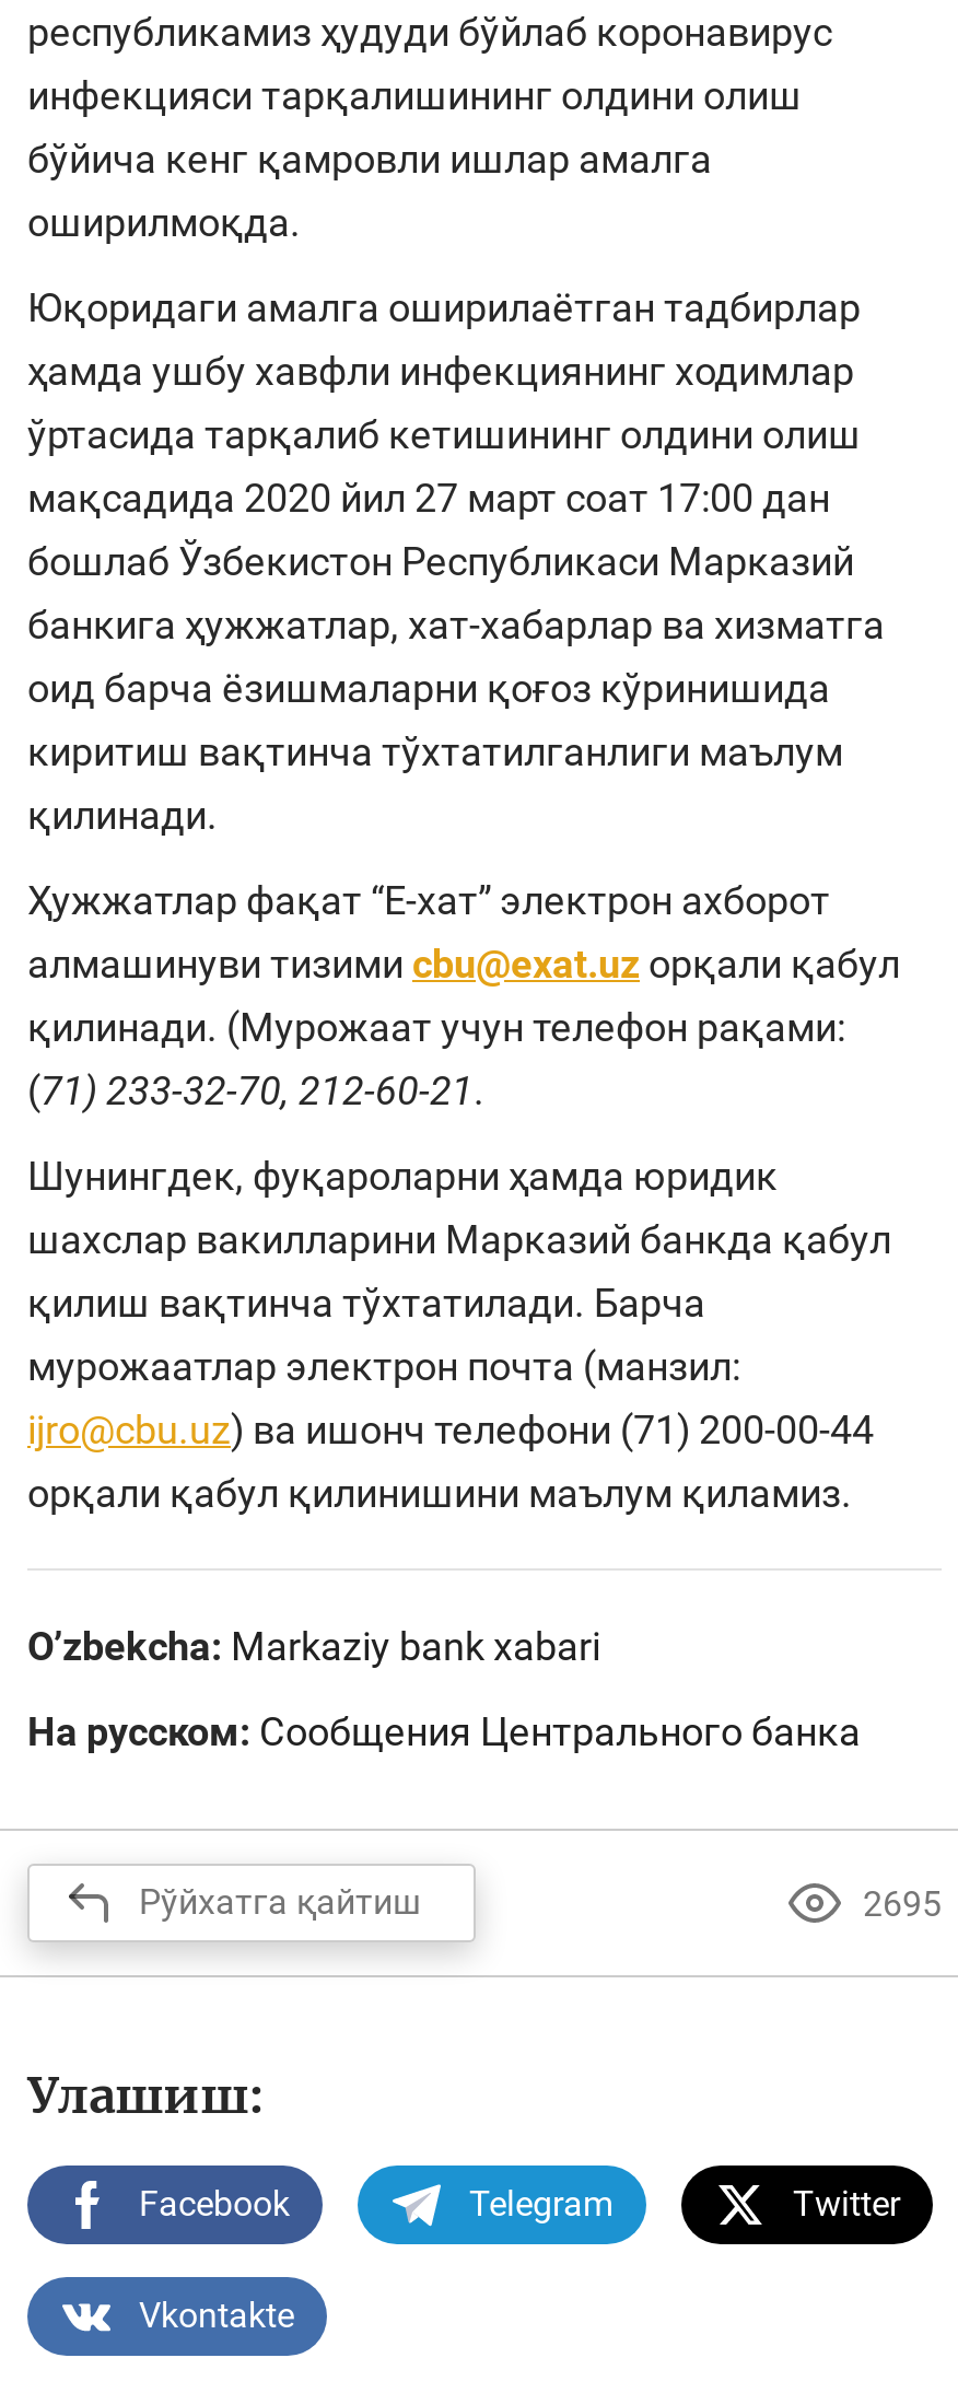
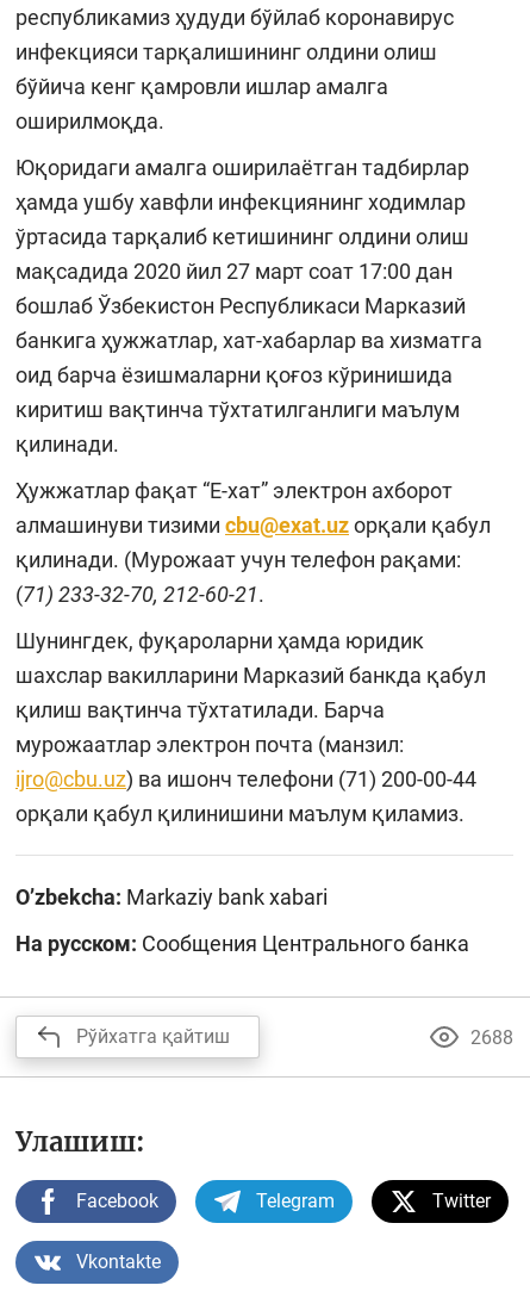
- 2695
+ 2688
